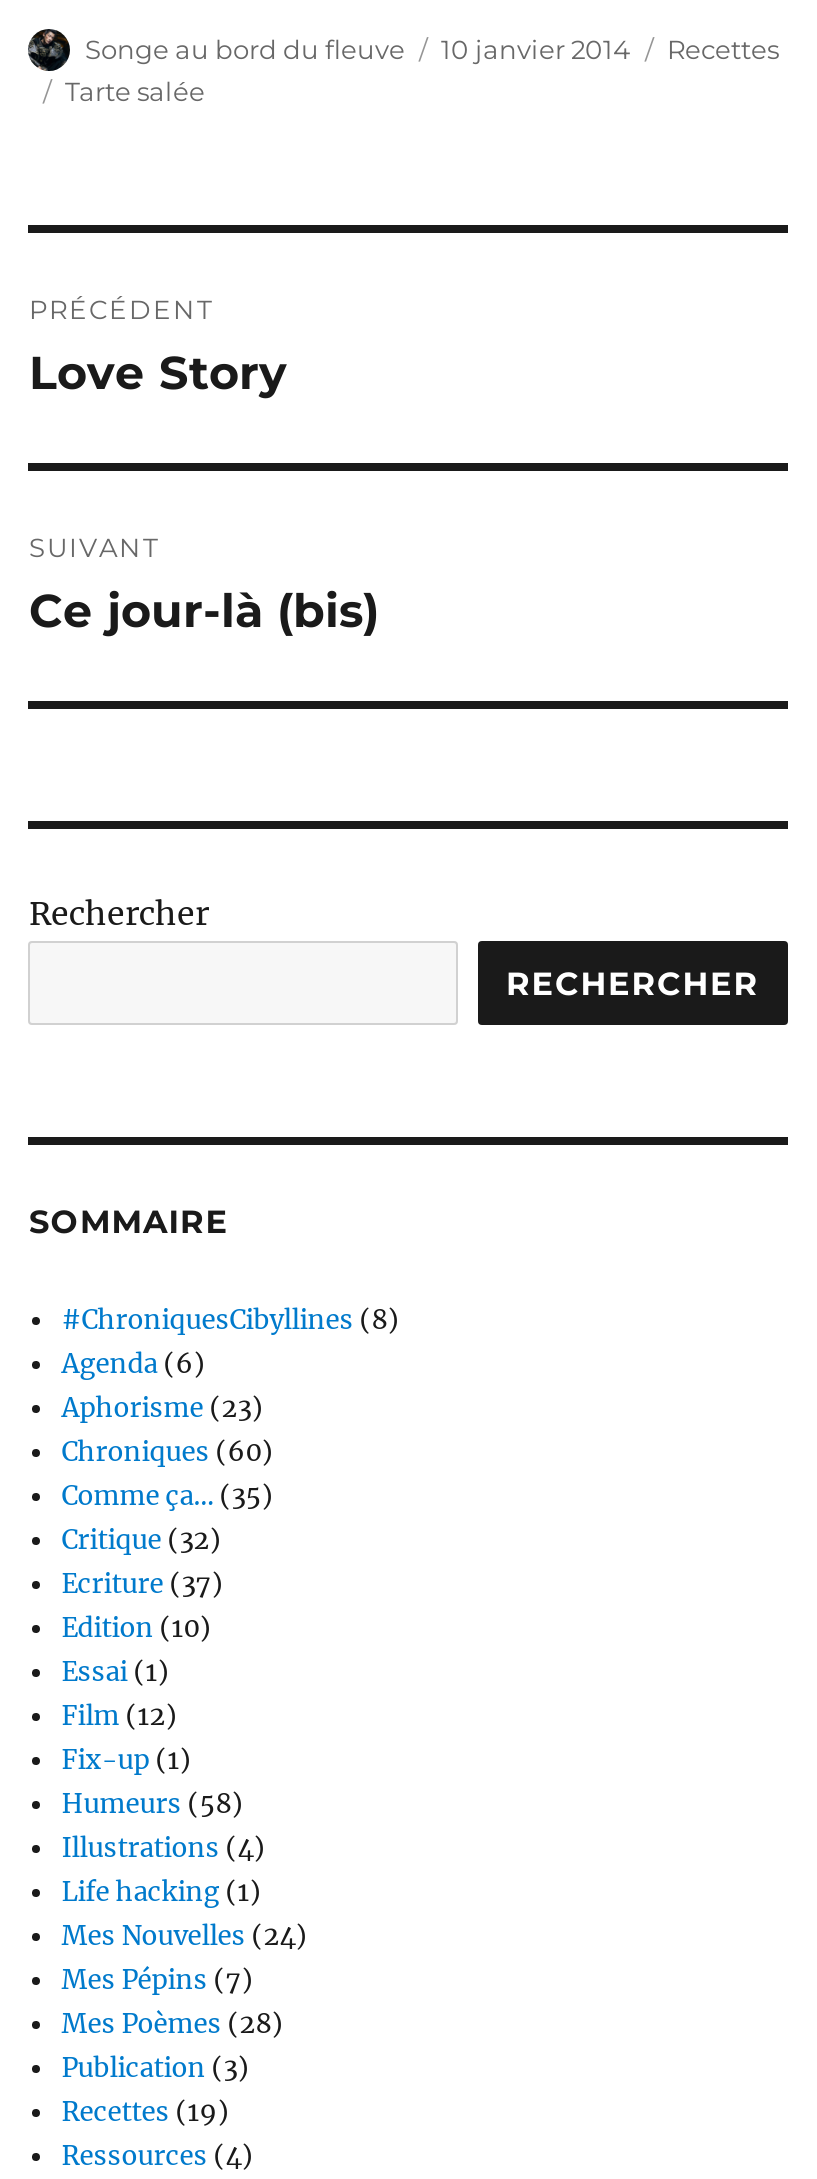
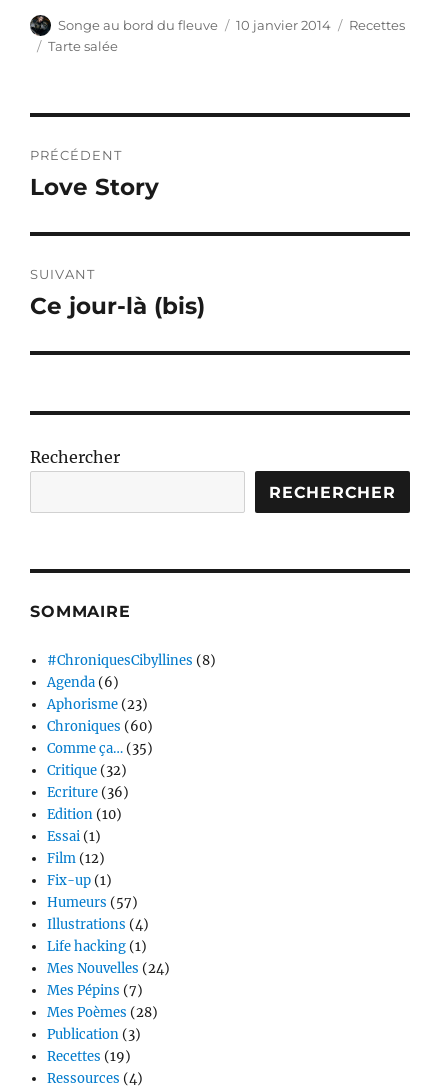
- Ecriture (37)
+ Ecriture (36)

- Humeurs (58)
+ Humeurs (57)
